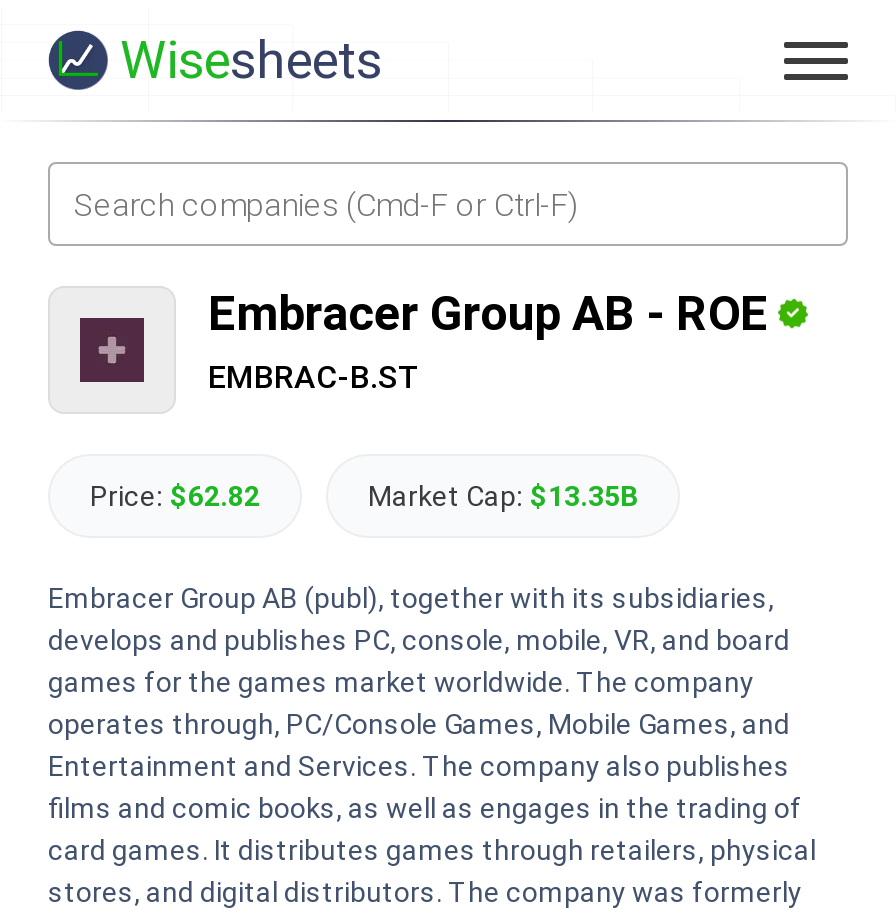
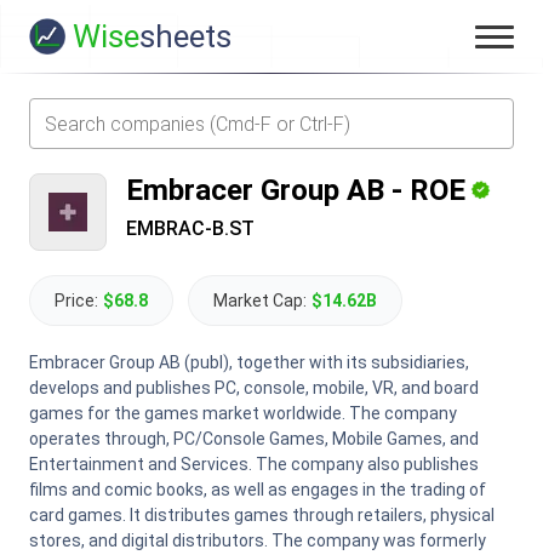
- Price: $62.82
+ Price: $68.8

- Market Cap: $13.35B
+ Market Cap: $14.62B
